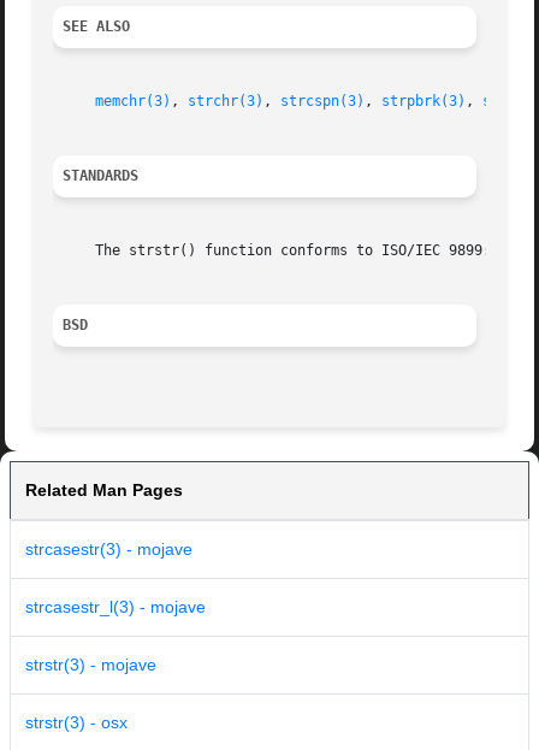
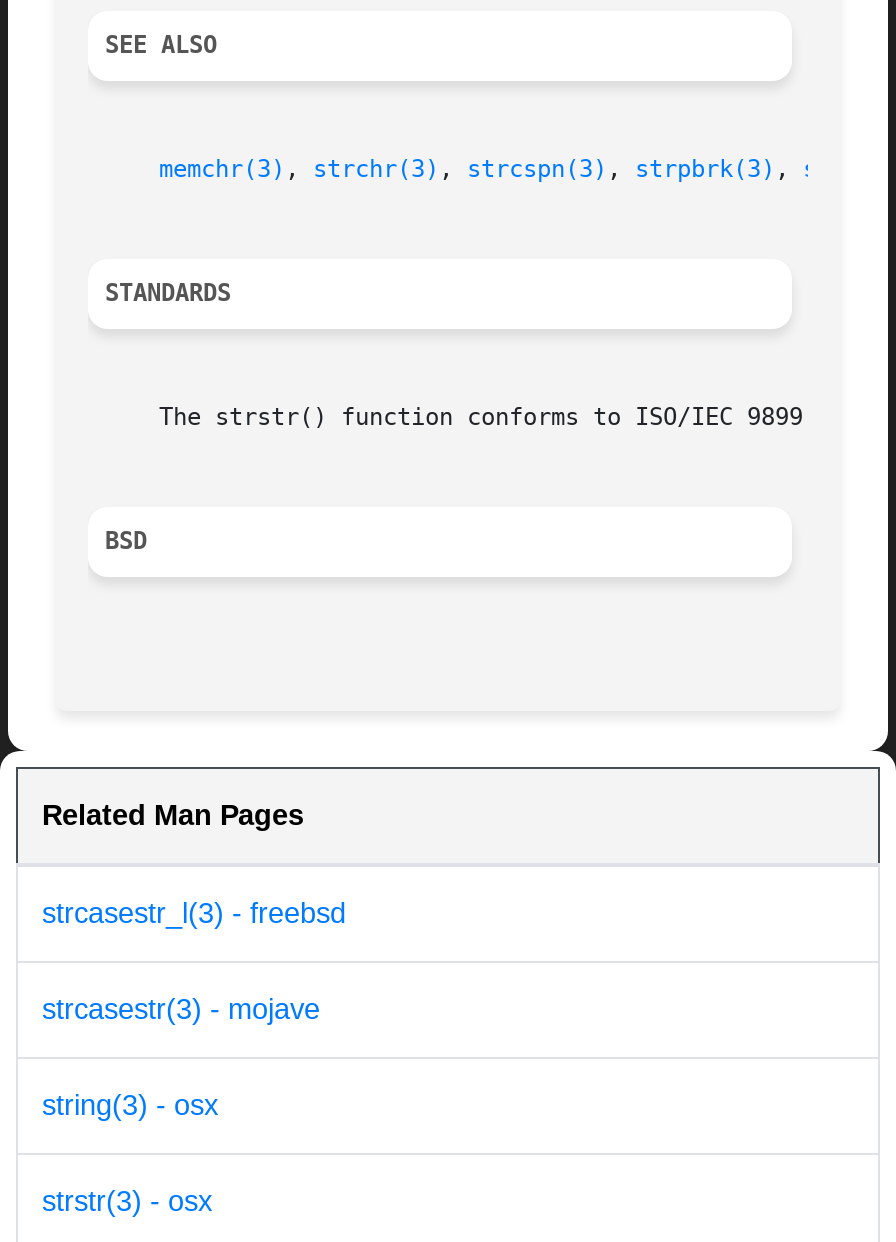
+ strcasestr_l(3) - freebsd

moved down: strcasestr(3) - mojave

- strcasestr_l(3) - mojave
- strstr(3) - mojave
+ string(3) - osx
